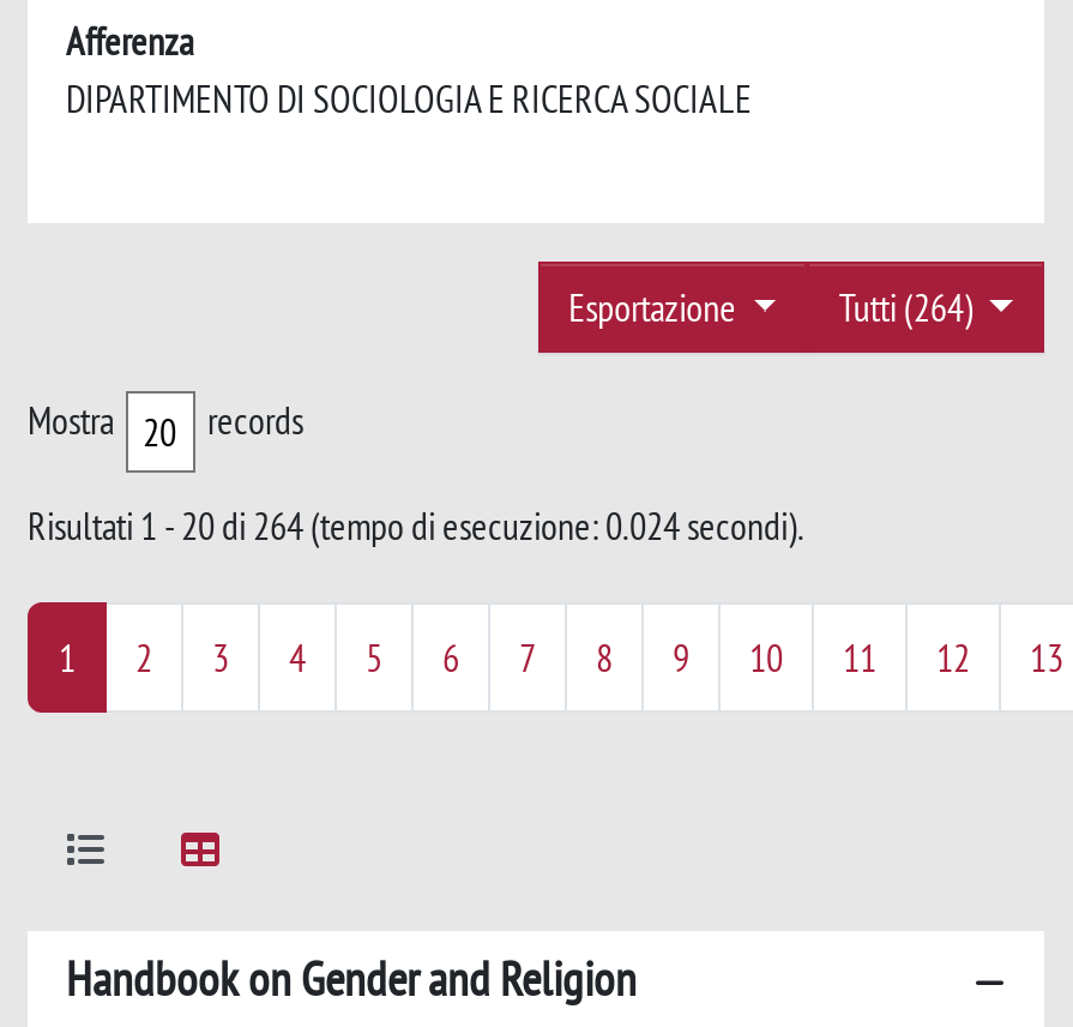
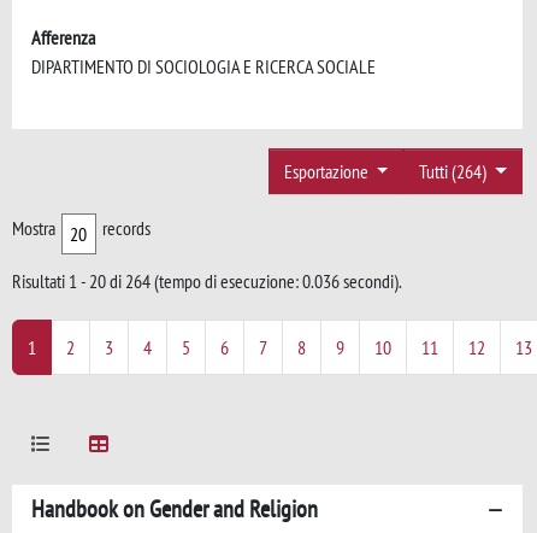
- Risultati 1 - 20 di 264 (tempo di esecuzione: 0.024 secondi).
+ Risultati 1 - 20 di 264 (tempo di esecuzione: 0.036 secondi).
